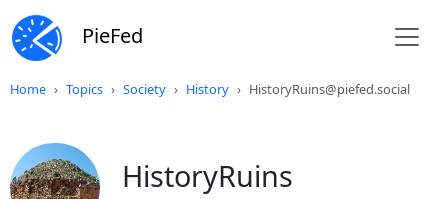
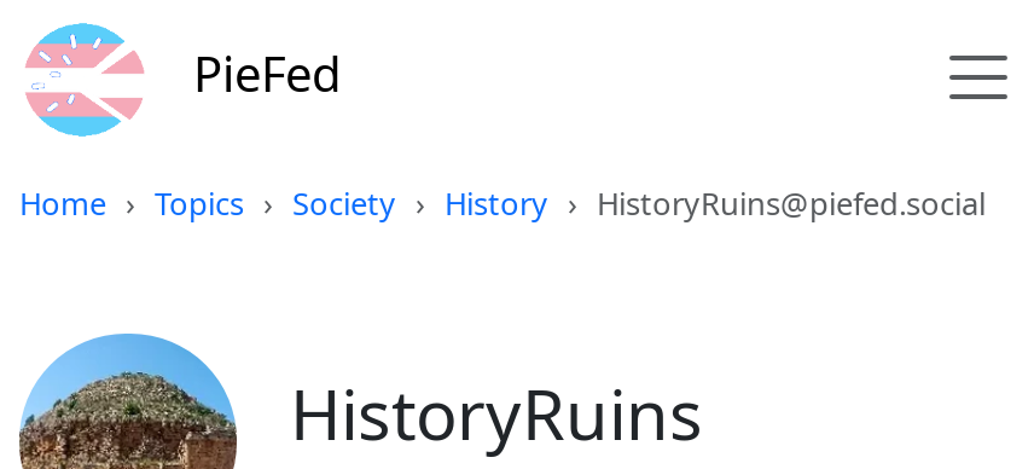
- [image]
+ [image]
